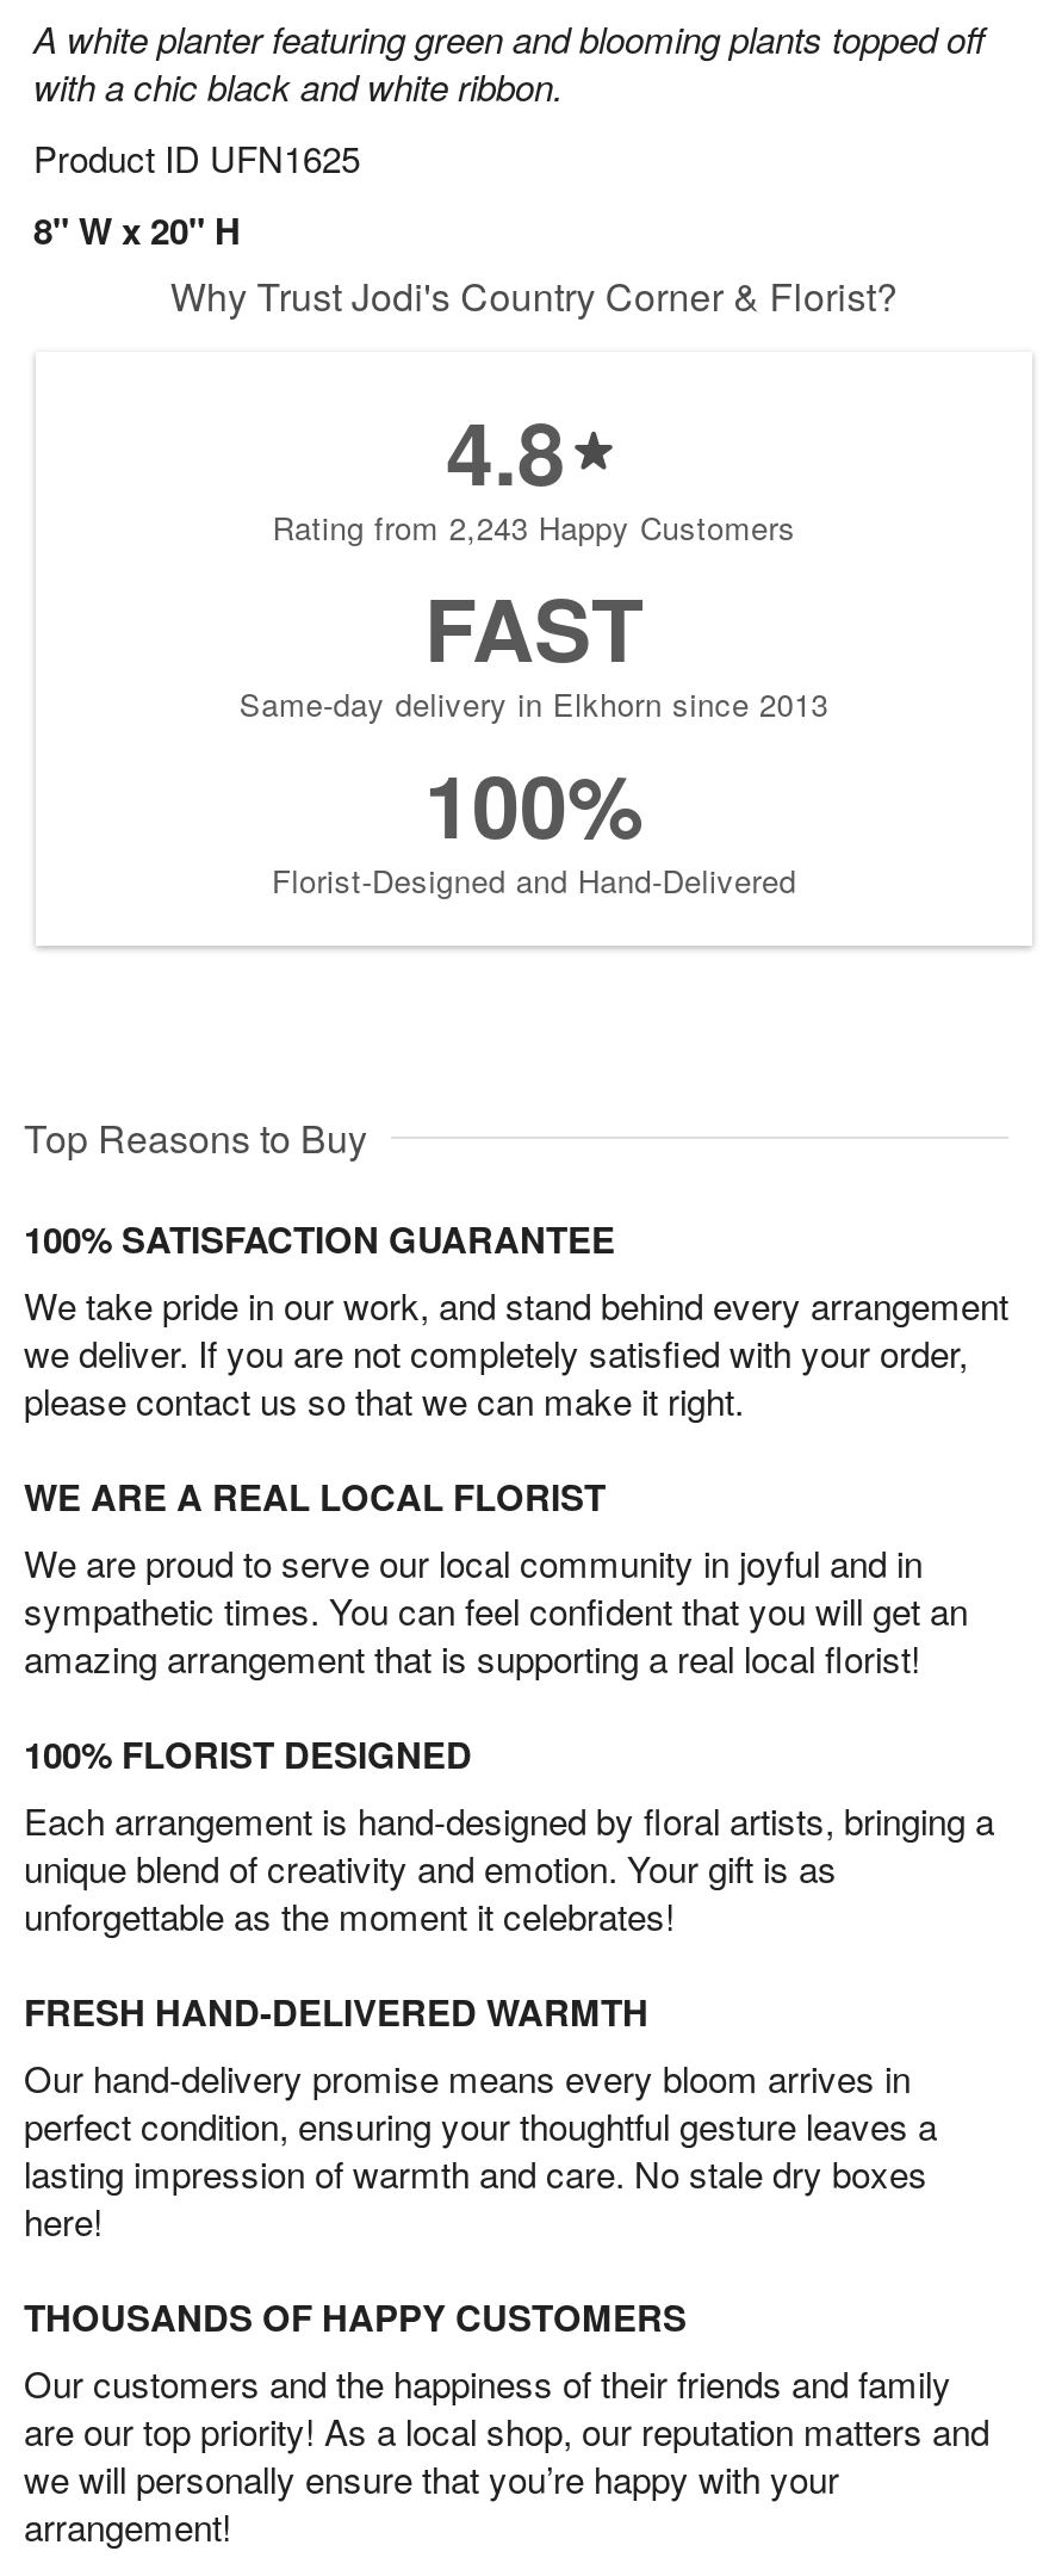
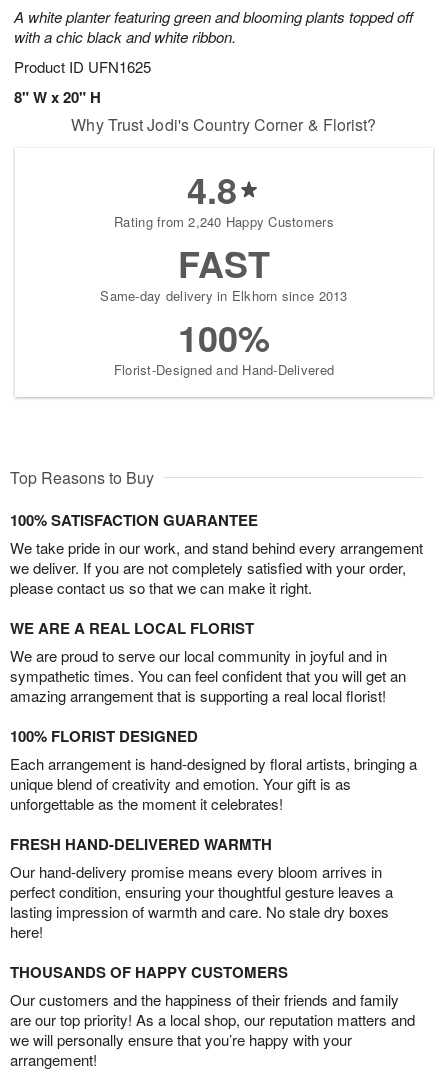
- Rating from 2,243 Happy Customers
+ Rating from 2,240 Happy Customers
